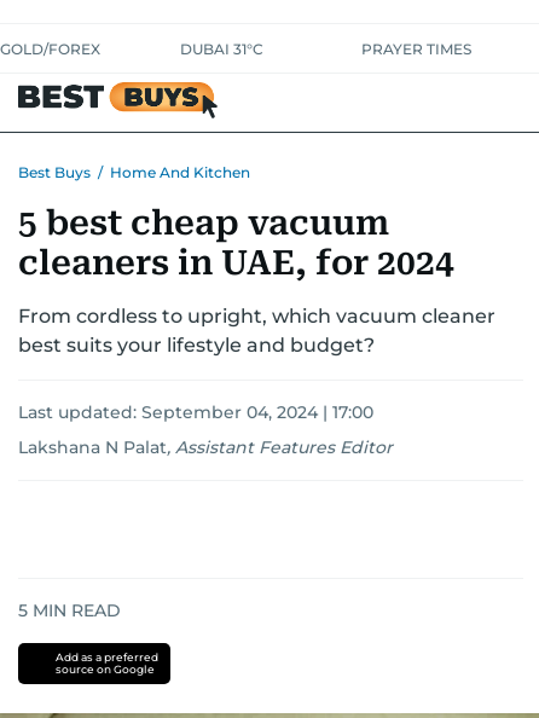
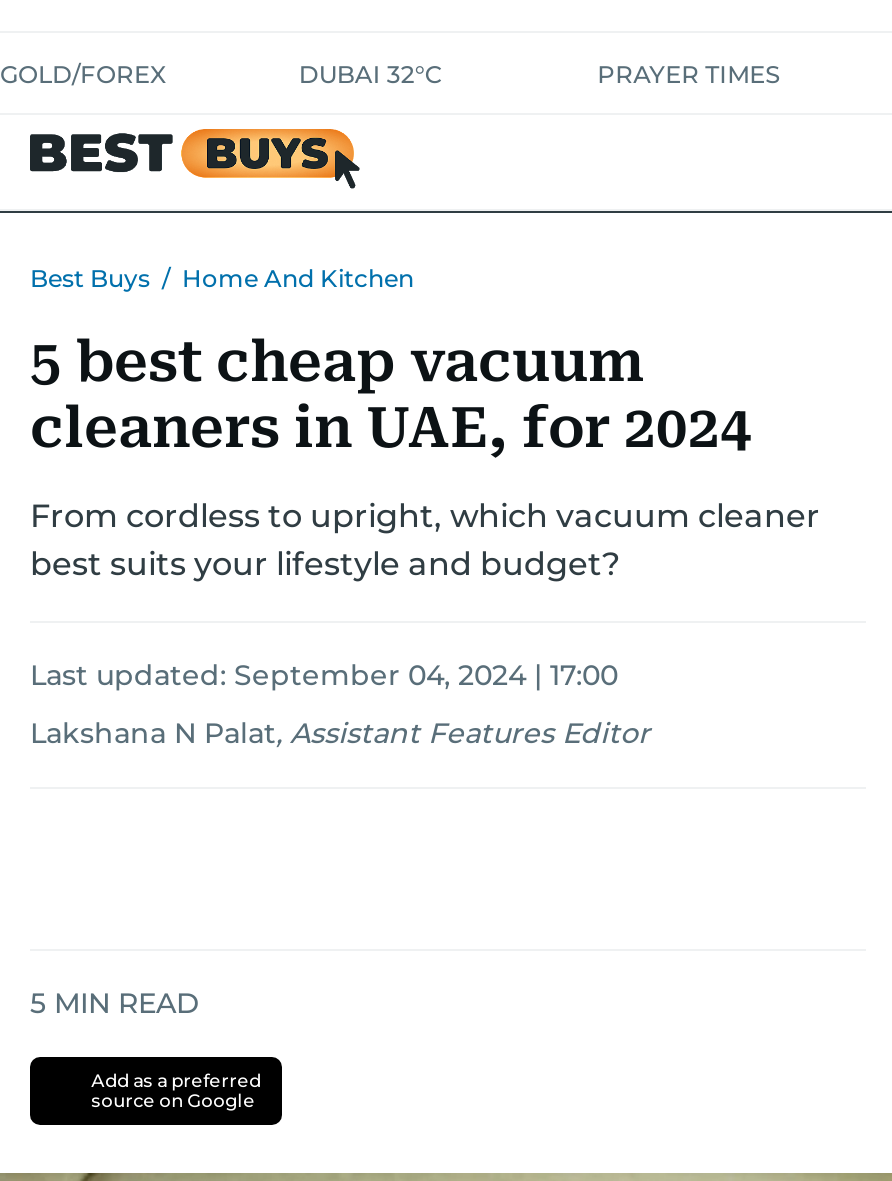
- DUBAI 31°C
+ DUBAI 32°C
